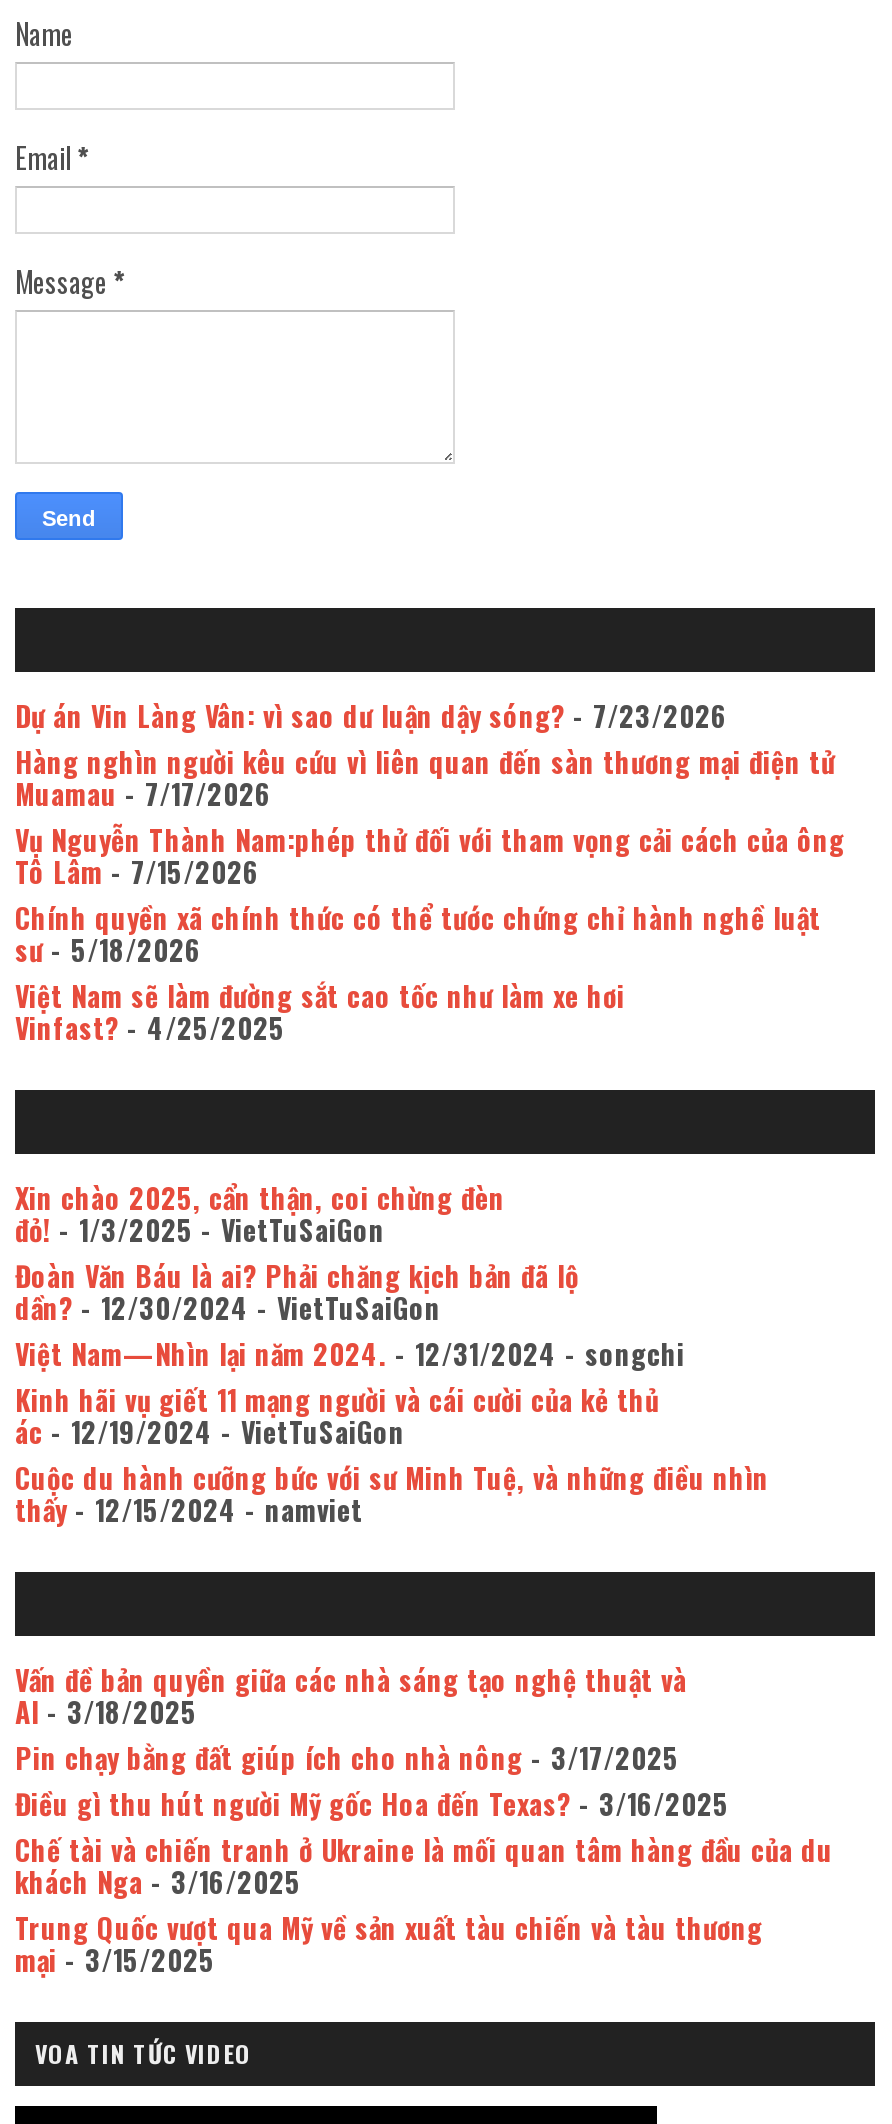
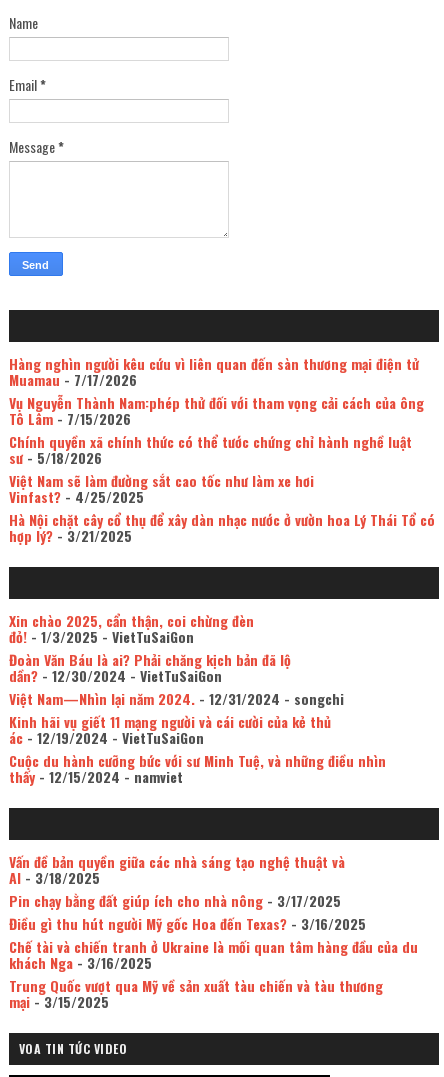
- Dự án Vin Làng Vân: vì sao dư luận dậy sóng? - 7/23/2026

moved up: Hàng nghìn người kêu cứu vì liên quan đến sàn thương mại điện tử | Muamau- 7/17/2026 | Vụ Nguyễn Thành Nam:phép thử đối với tham vọng cải cách của ông | Tô Lâm- 7/15/2026 | Chính quyền xã chính thức có thể tước chứng chỉ hành nghề luật | sư- 5/18/2026 | Việt Nam sẽ làm đường sắt cao tốc như làm xe hơi | Vinfast?- 4/25/2025

+ Hà Nội chặt cây cổ thụ để xây dàn nhạc nước ở vườn hoa Lý Thái Tổ có
+ hợp lý?- 3/21/2025
